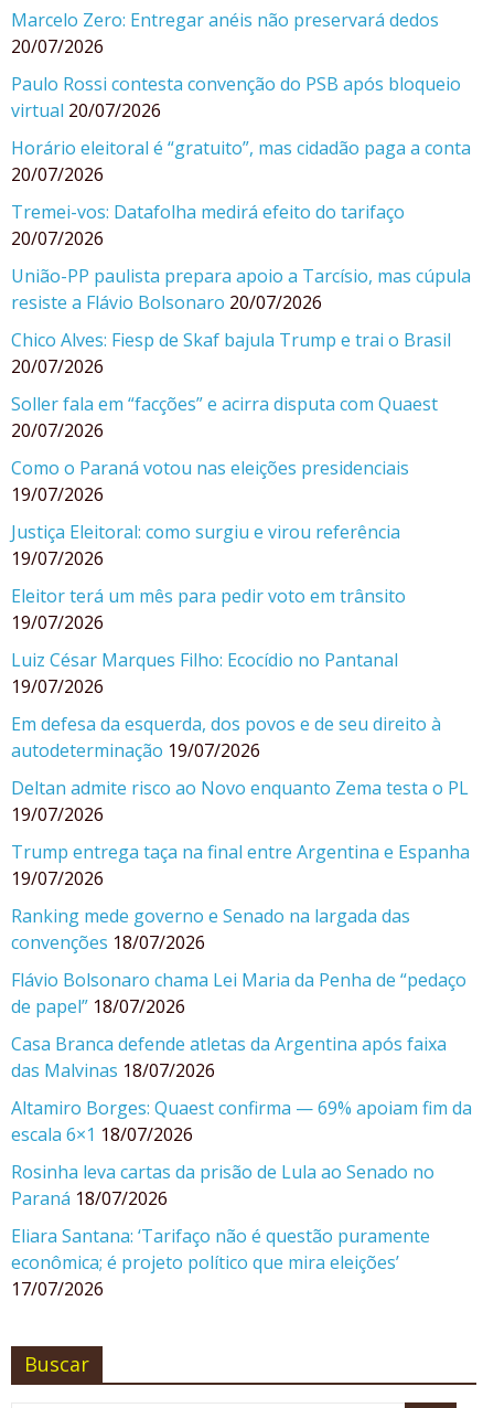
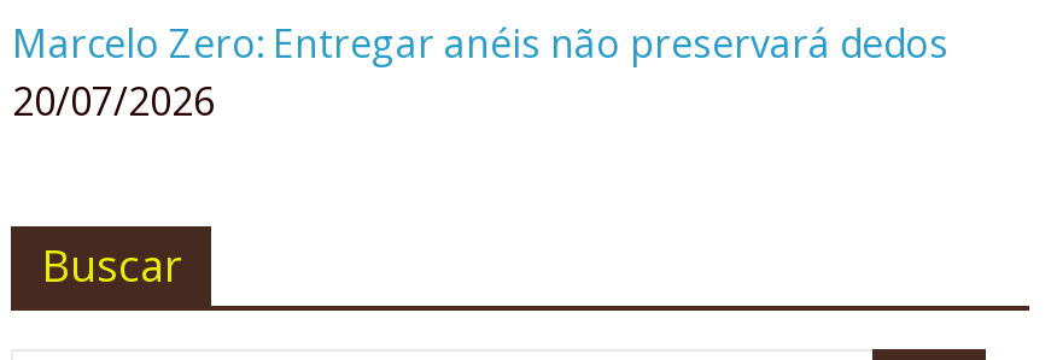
- Paulo Rossi contesta convenção do PSB após bloqueio
- virtual 20/07/2026
- Horário eleitoral é “gratuito”, mas cidadão paga a conta
- 20/07/2026
- Tremei-vos: Datafolha medirá efeito do tarifaço
- 20/07/2026
- União-PP paulista prepara apoio a Tarcísio, mas cúpula
- resiste a Flávio Bolsonaro 20/07/2026
- Chico Alves: Fiesp de Skaf bajula Trump e trai o Brasil
- 20/07/2026
- Soller fala em “facções” e acirra disputa com Quaest
- 20/07/2026
- Como o Paraná votou nas eleições presidenciais
- 19/07/2026
- Justiça Eleitoral: como surgiu e virou referência
- 19/07/2026
- Eleitor terá um mês para pedir voto em trânsito
- 19/07/2026
- Luiz César Marques Filho: Ecocídio no Pantanal
- 19/07/2026
- Em defesa da esquerda, dos povos e de seu direito à
- autodeterminação 19/07/2026
- Deltan admite risco ao Novo enquanto Zema testa o PL
- 19/07/2026
- Trump entrega taça na final entre Argentina e Espanha
- 19/07/2026
- Ranking mede governo e Senado na largada das
- convenções 18/07/2026
- Flávio Bolsonaro chama Lei Maria da Penha de “pedaço
- de papel” 18/07/2026
- Casa Branca defende atletas da Argentina após faixa
- das Malvinas 18/07/2026
- Altamiro Borges: Quaest confirma — 69% apoiam fim da
- escala 6×1 18/07/2026
- Rosinha leva cartas da prisão de Lula ao Senado no
- Paraná 18/07/2026
- Eliara Santana: ‘Tarifaço não é questão puramente
- econômica; é projeto político que mira eleições’
- 17/07/2026
